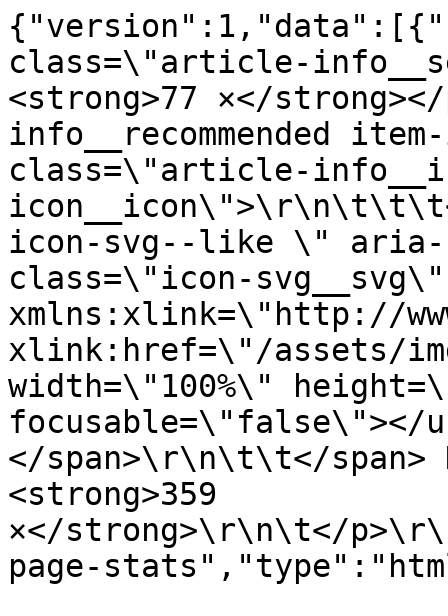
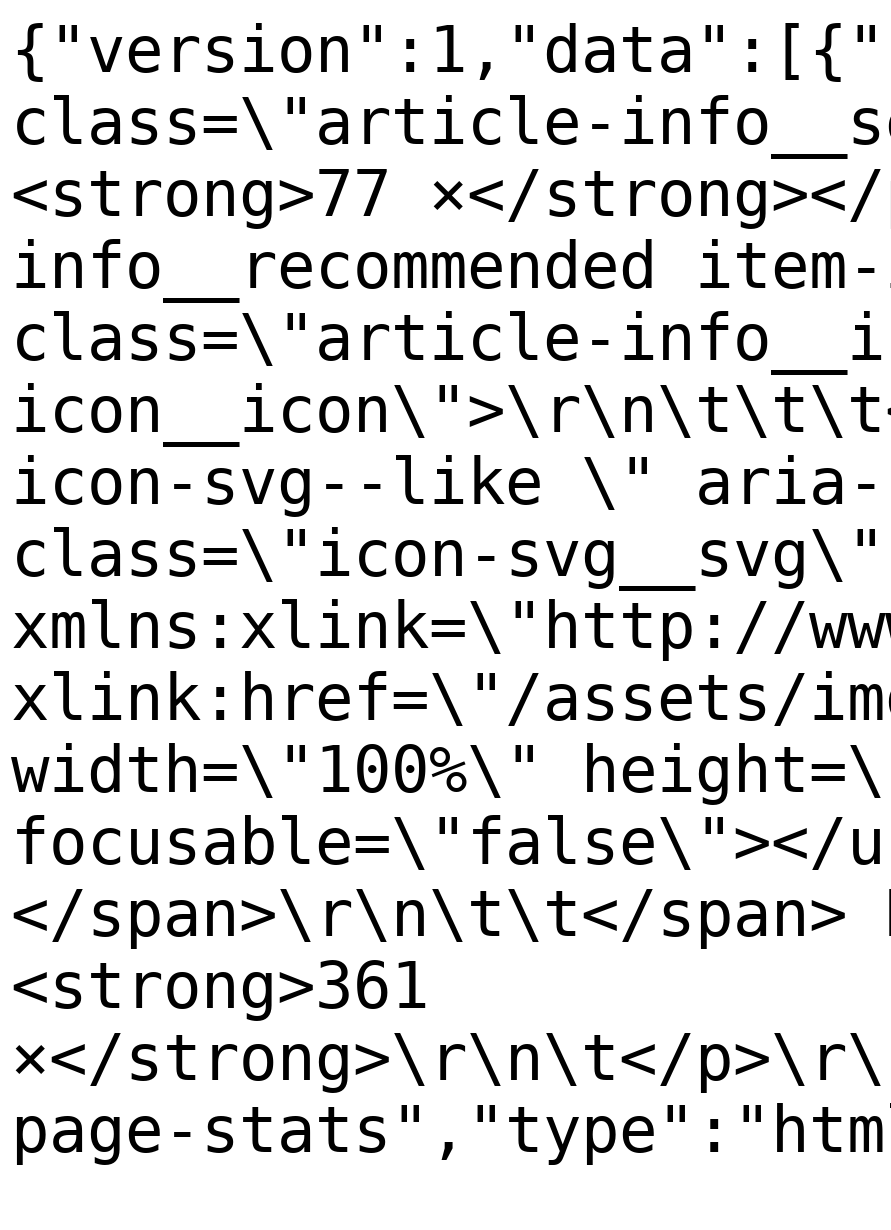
- <strong>359
+ <strong>361
